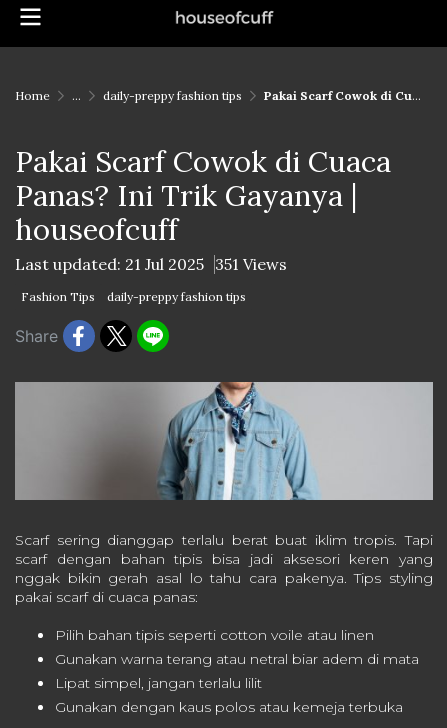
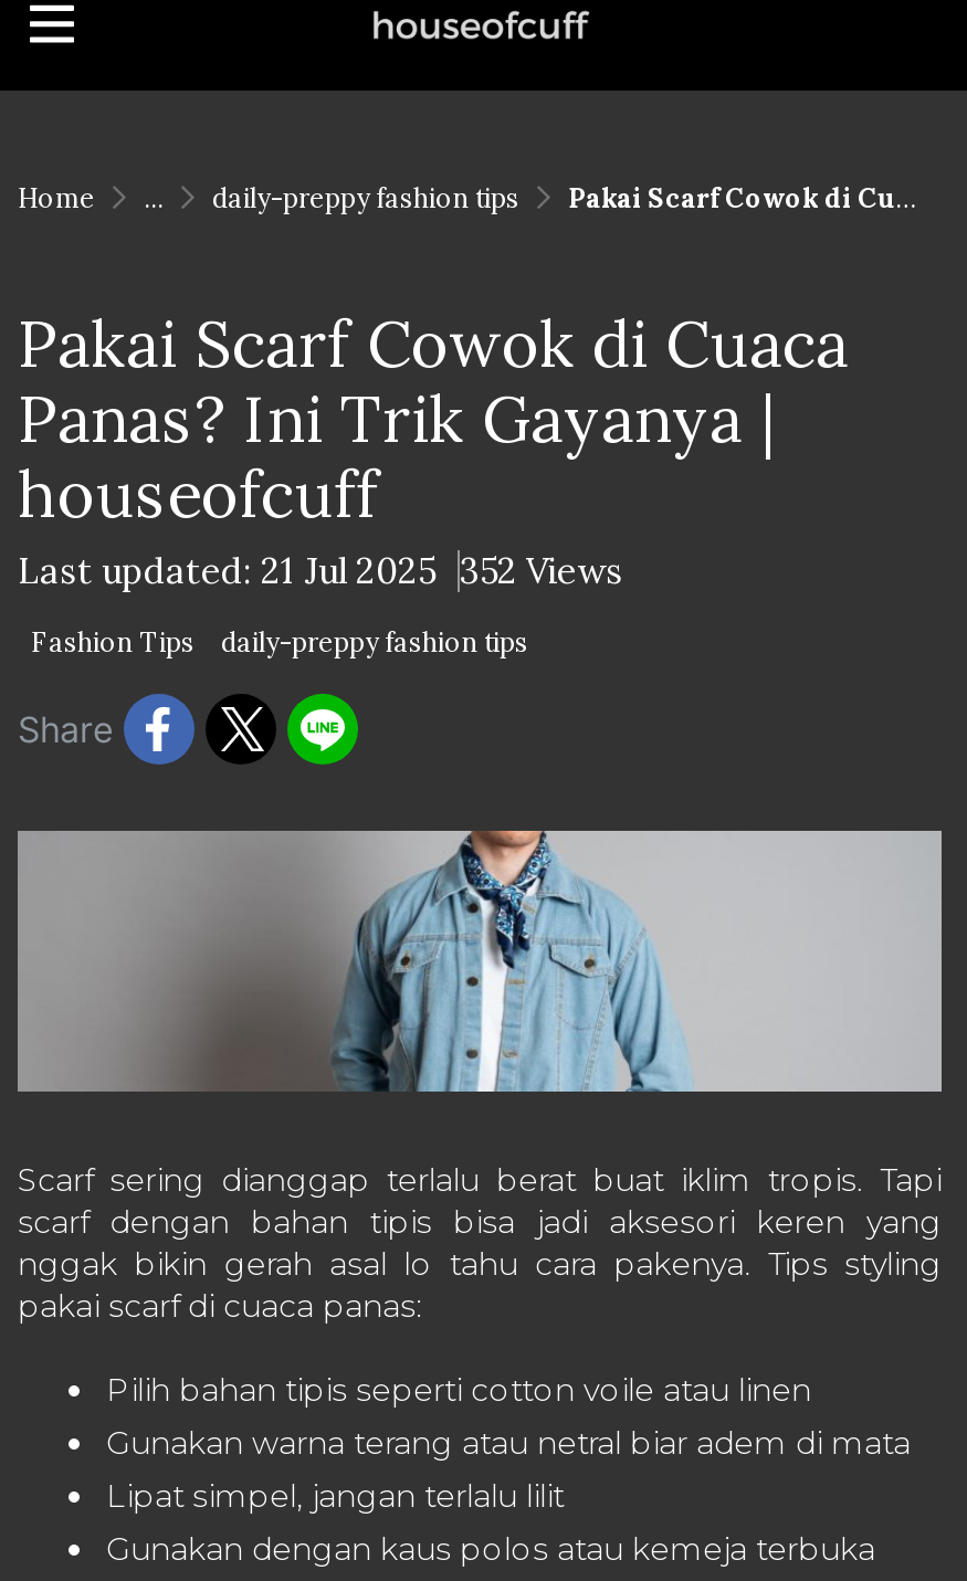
- Last updated: 21 Jul 2025 351 Views
+ Last updated: 21 Jul 2025 352 Views
